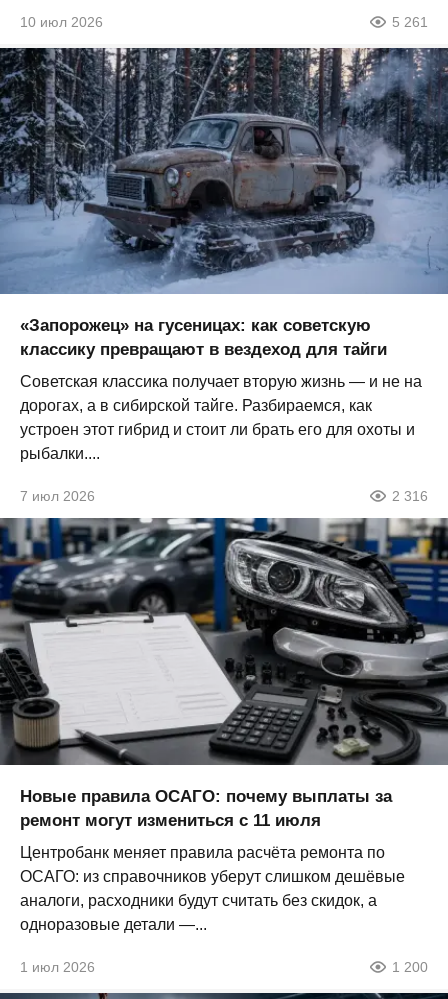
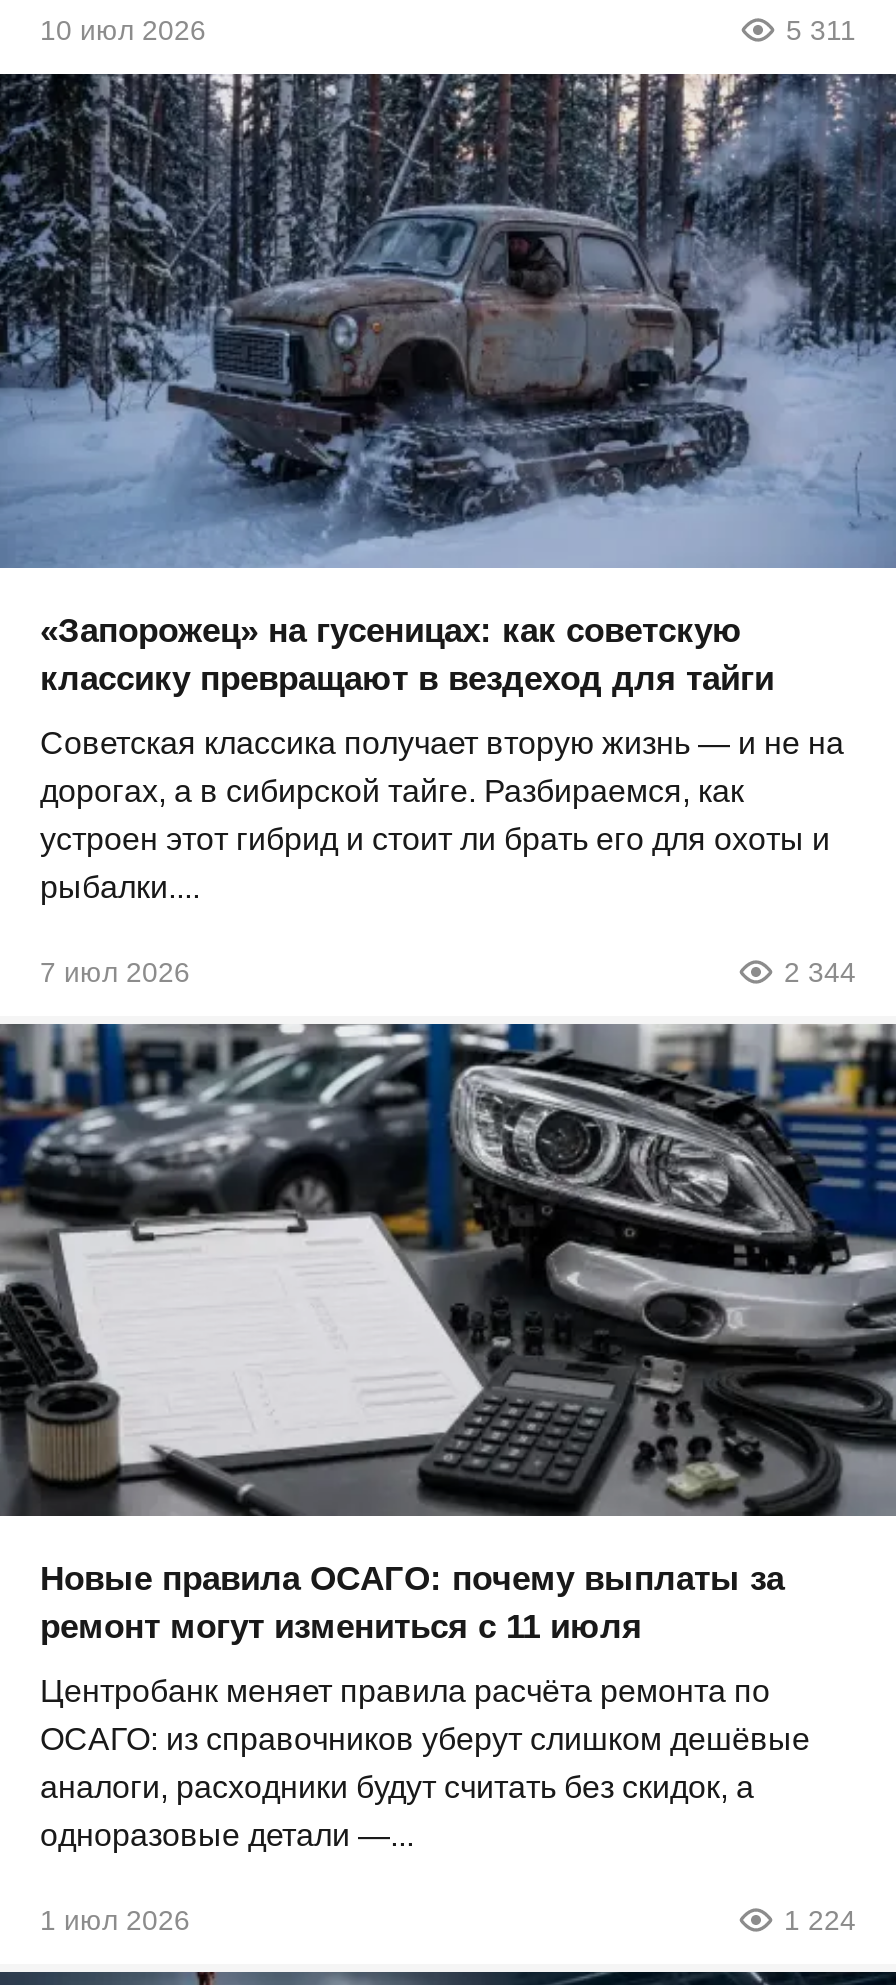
- 5 261
+ 5 311

- 2 316
+ 2 344

- 1 200
+ 1 224
